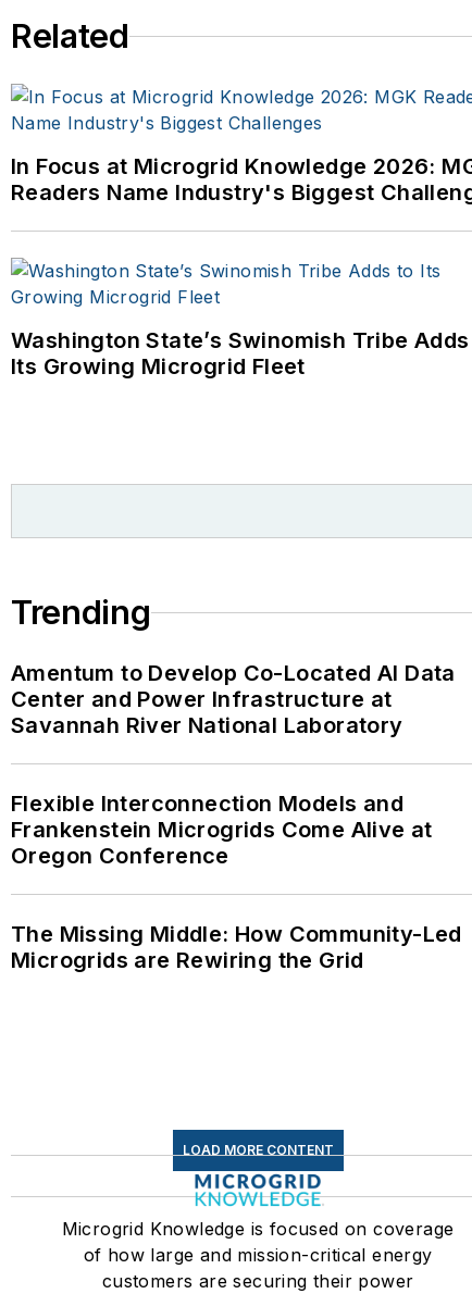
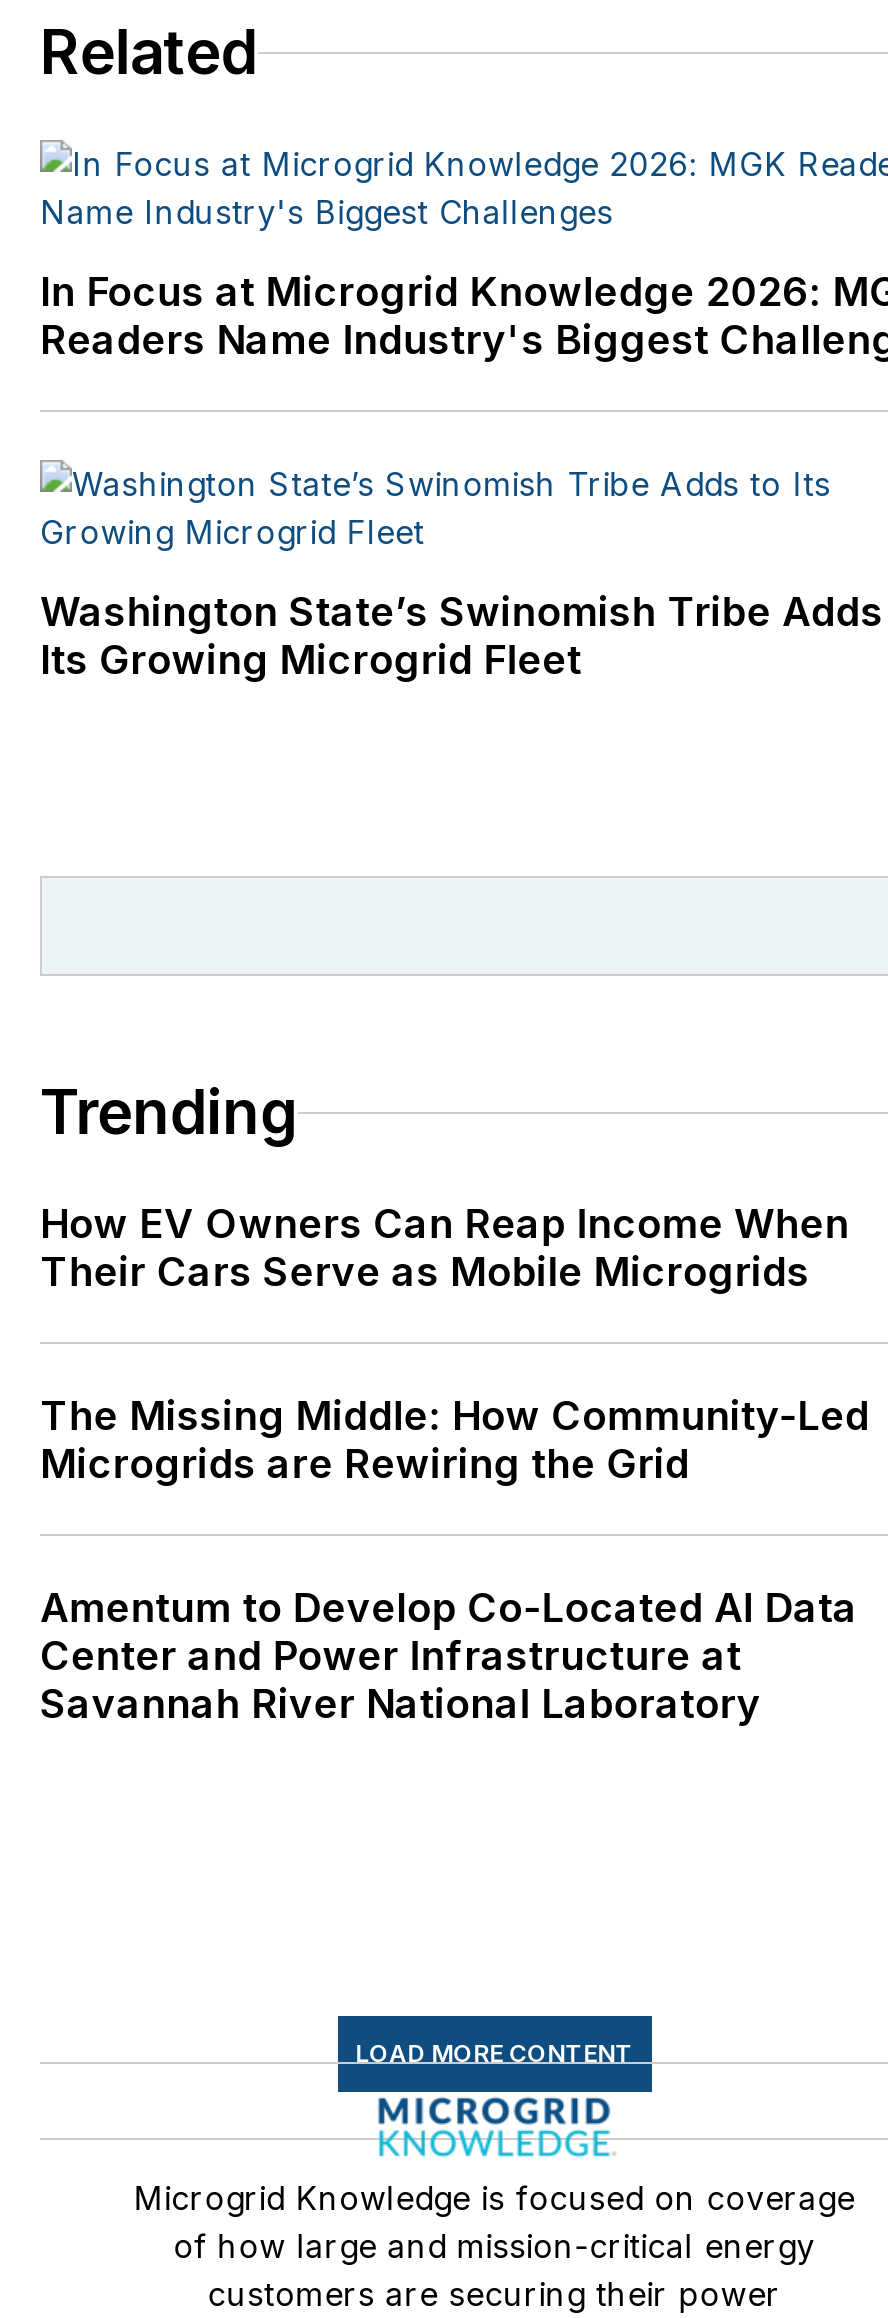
+ How EV Owners Can Reap Income When
+ Their Cars Serve as Mobile Microgrids

moved down: Amentum to Develop Co-Located AI Data | Center and Power Infrastructure at | Savannah River National Laboratory

- Flexible Interconnection Models and
- Frankenstein Microgrids Come Alive at
- Oregon Conference

moved up: The Missing Middle: How Community-Led | Microgrids are Rewiring the Grid
